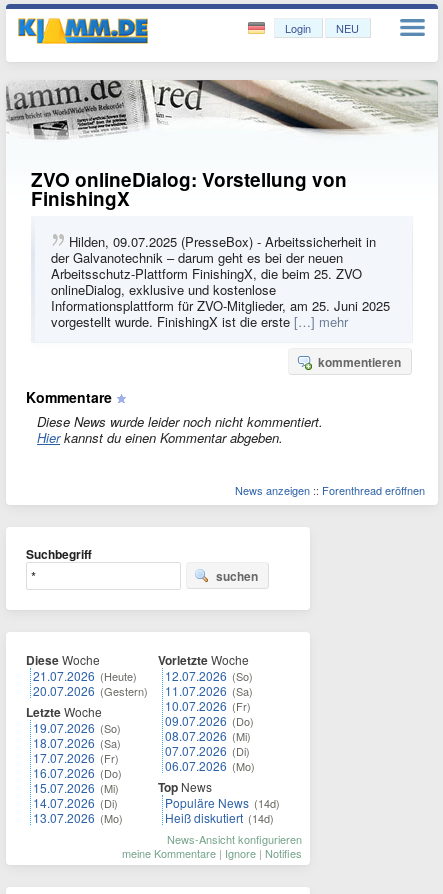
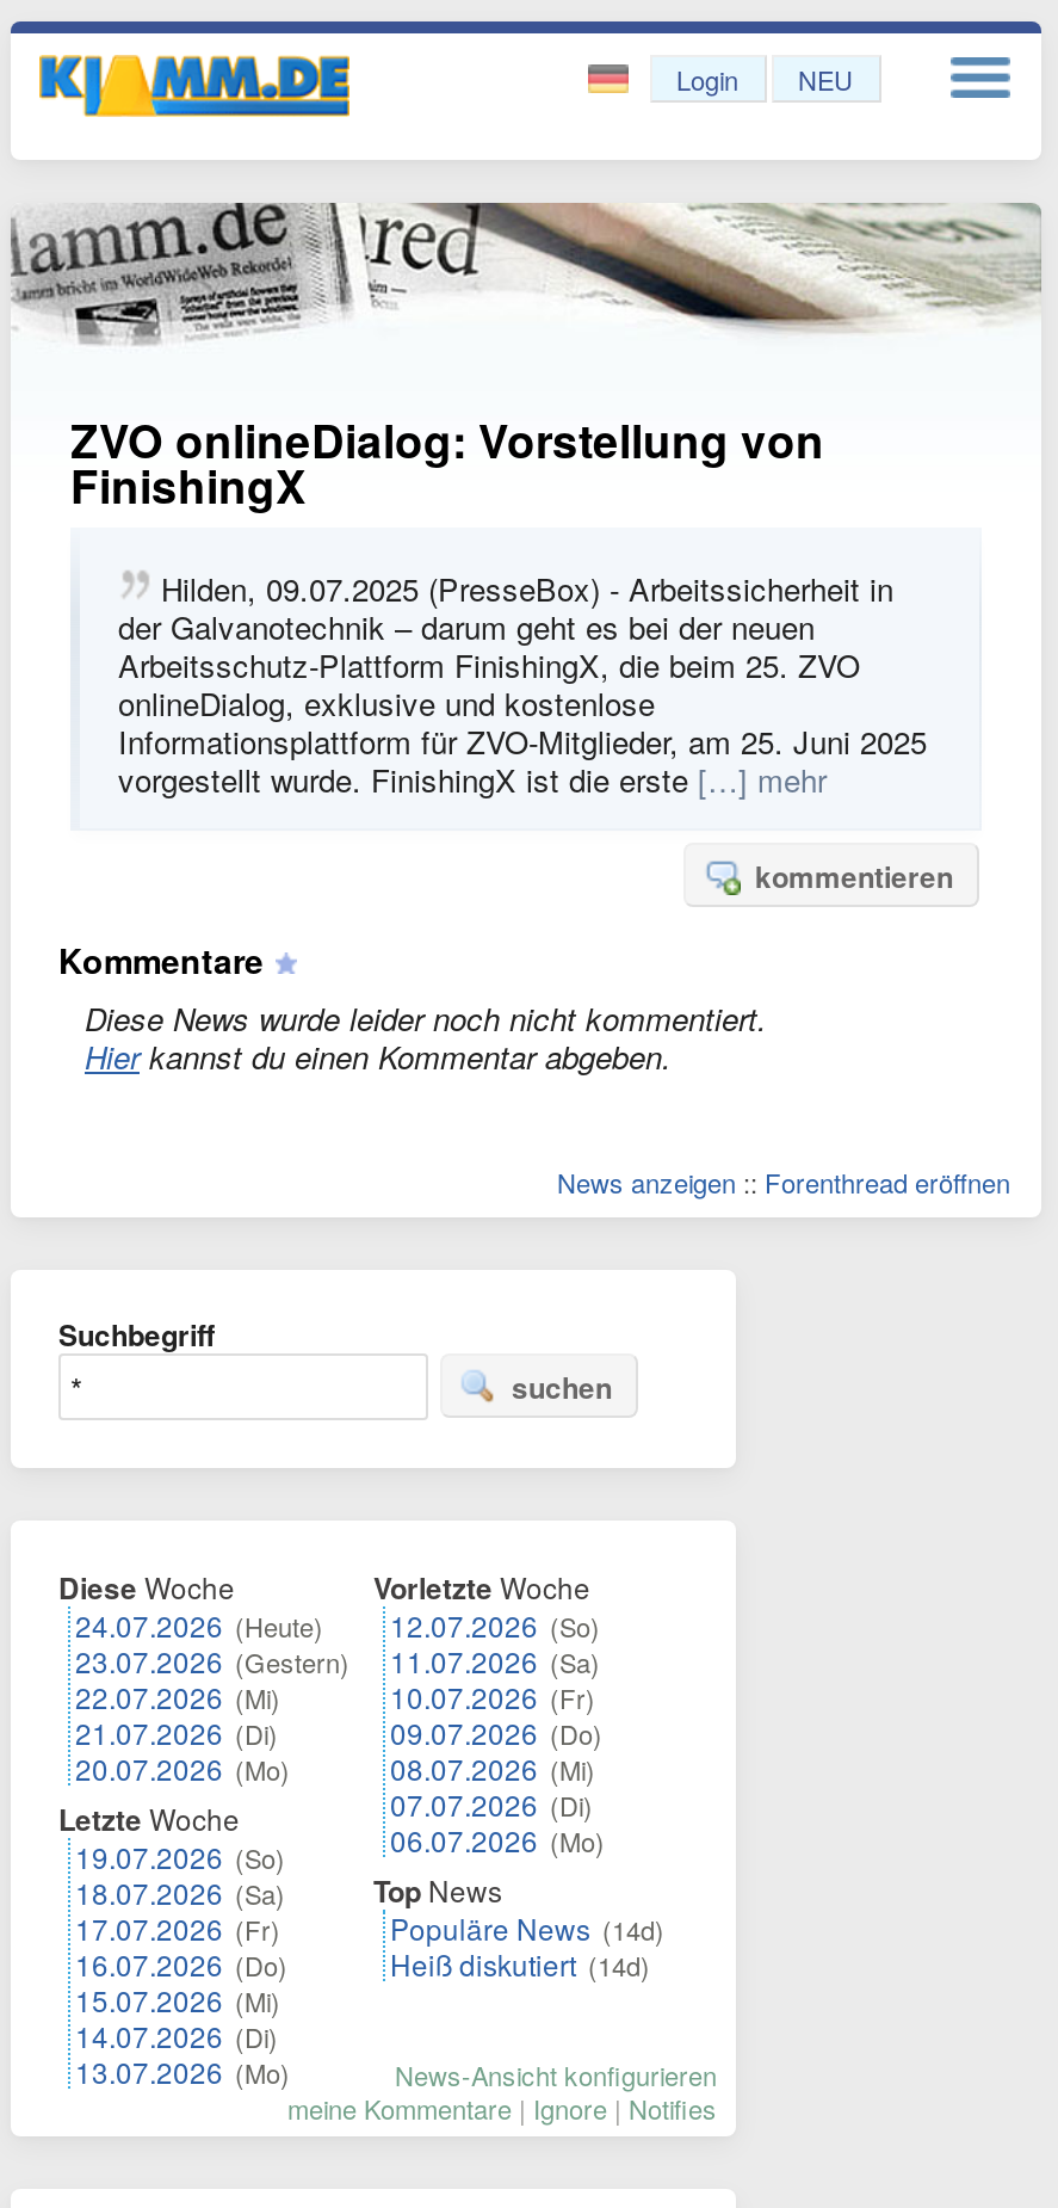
- 21.07.2026 (Heute)
- 20.07.2026 (Gestern)
+ 24.07.2026 (Heute)
+ 23.07.2026 (Gestern)
+ 22.07.2026 (Mi)
+ 21.07.2026 (Di)
+ 20.07.2026 (Mo)

moved down: Letzte Woche | 19.07.2026 (So) | 18.07.2026 (Sa) | 17.07.2026 (Fr) | 16.07.2026 (Do) | 15.07.2026 (Mi) | 14.07.2026 (Di) | 13.07.2026 (Mo)
